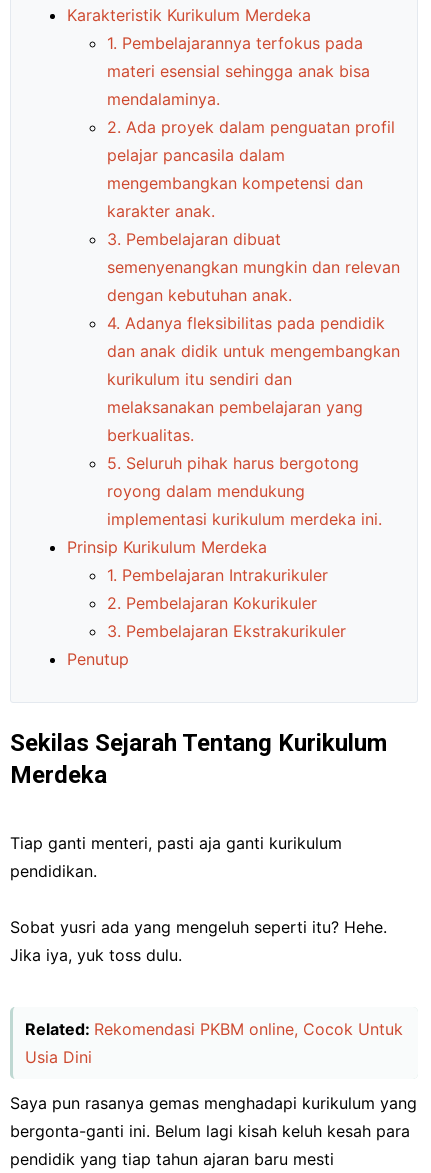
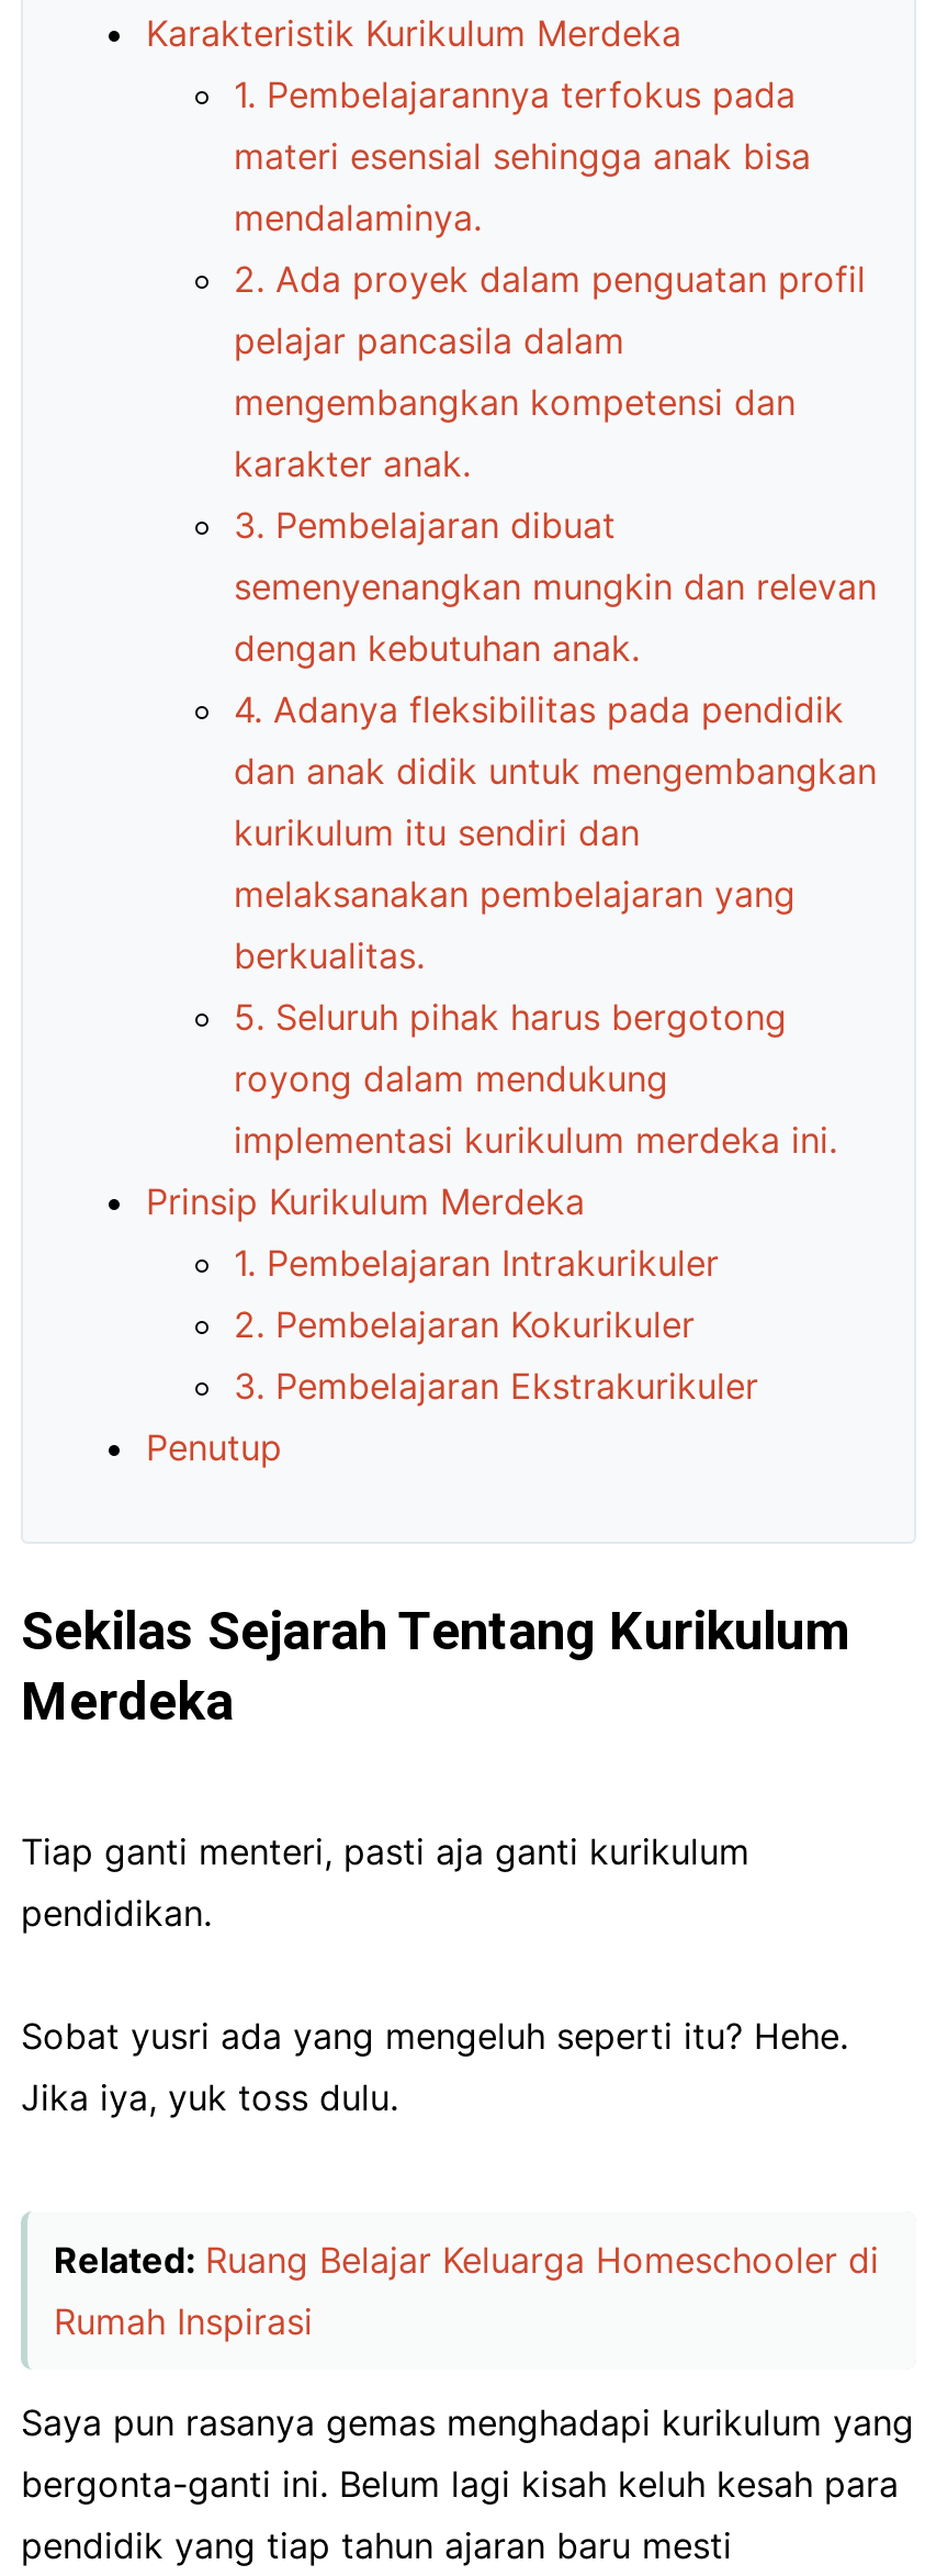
- Related: Rekomendasi PKBM online, Cocok Untuk
- Usia Dini
+ Related: Ruang Belajar Keluarga Homeschooler di
+ Rumah Inspirasi
